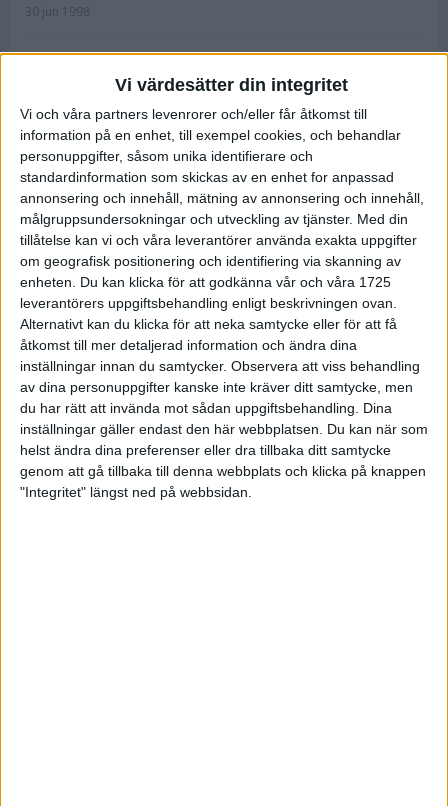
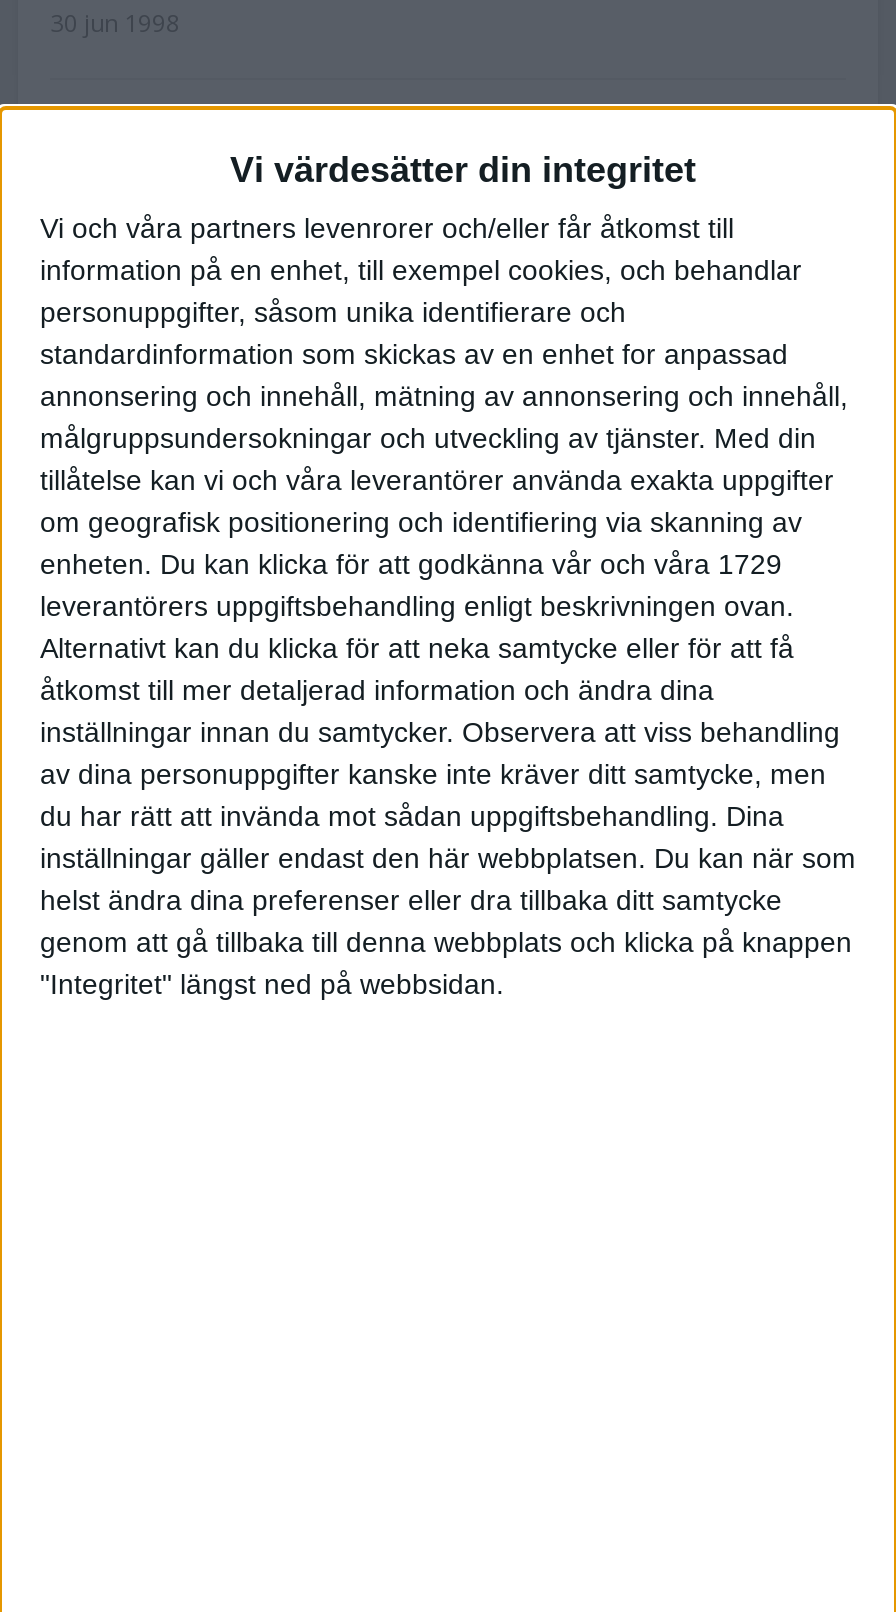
- enheten. Du kan klicka för att godkänna vår och våra 1725
+ enheten. Du kan klicka för att godkänna vår och våra 1729
